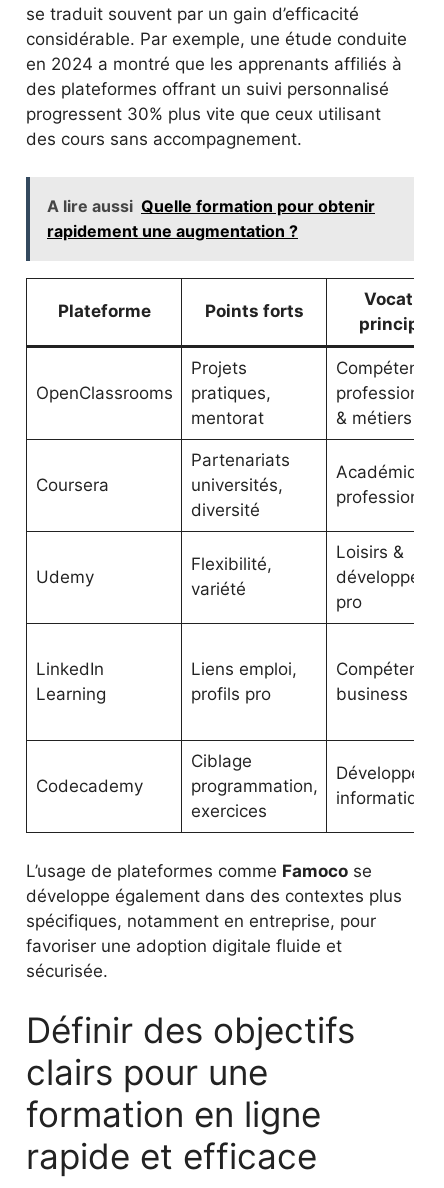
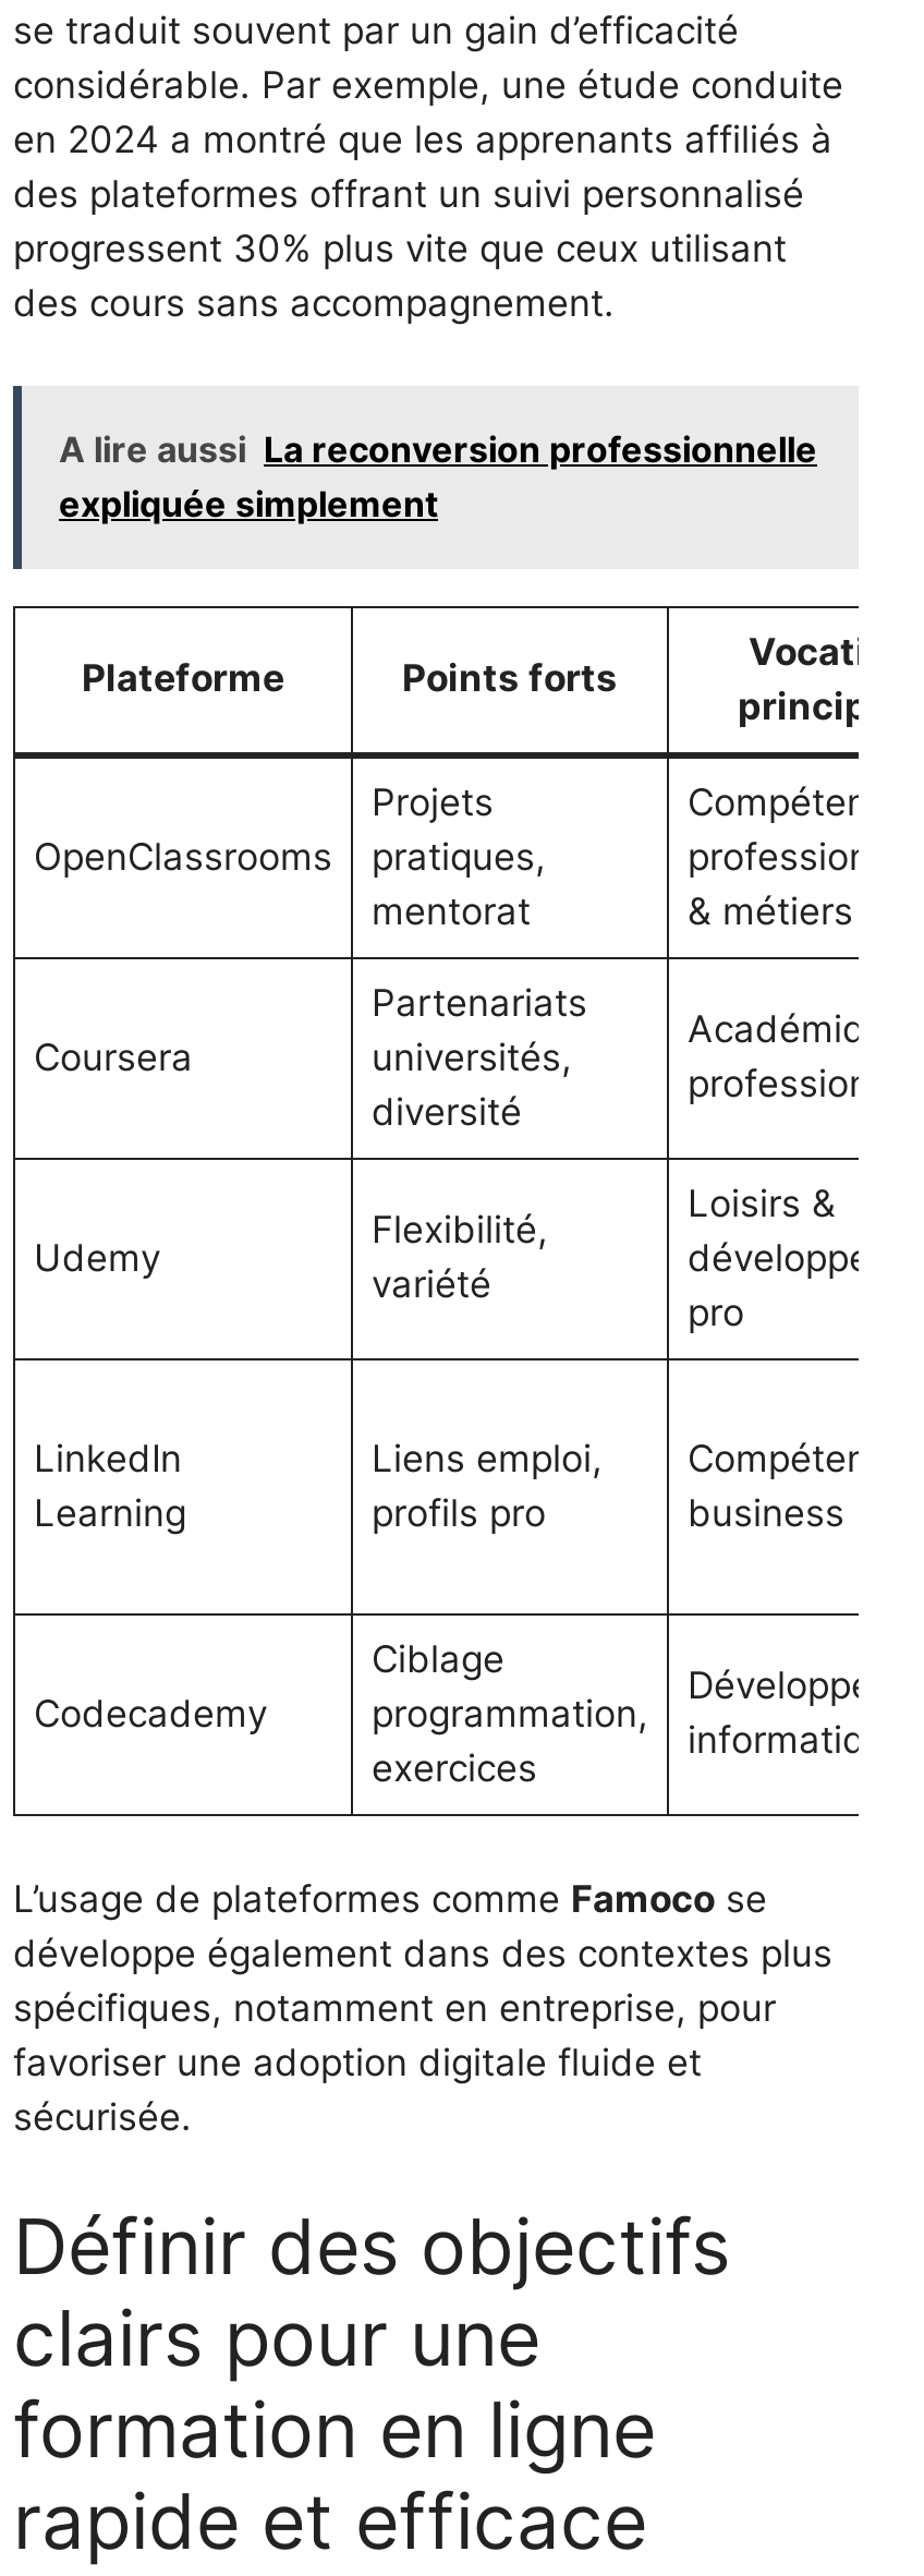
- A lire aussi Quelle formation pour obtenir
- rapidement une augmentation ?
+ A lire aussi La reconversion professionnelle
+ expliquée simplement
